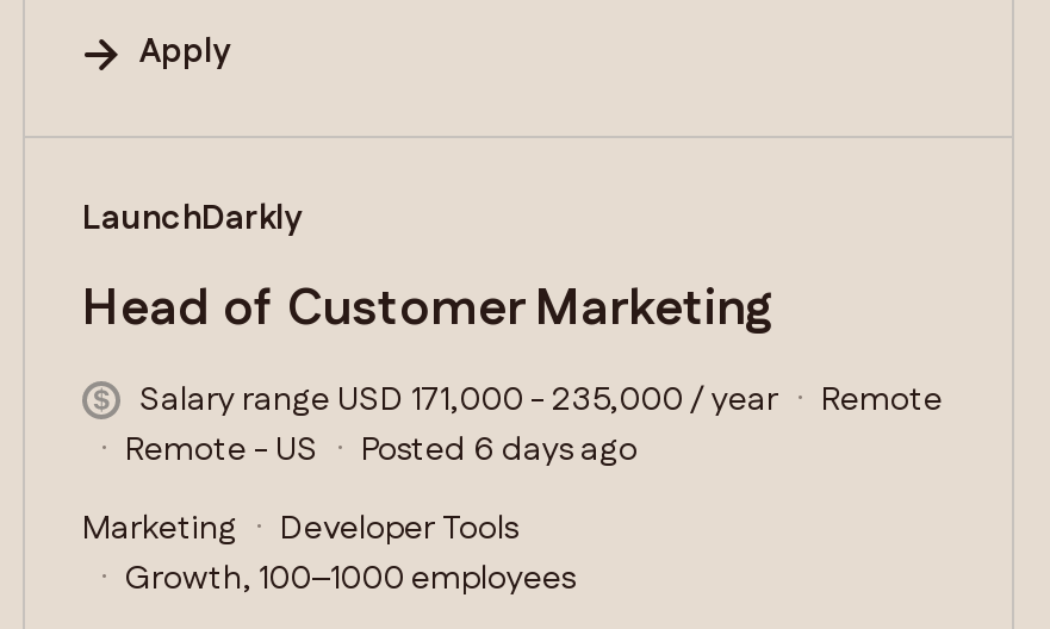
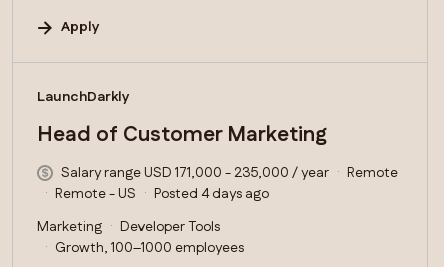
- Posted 6 days ago
+ Posted 4 days ago
